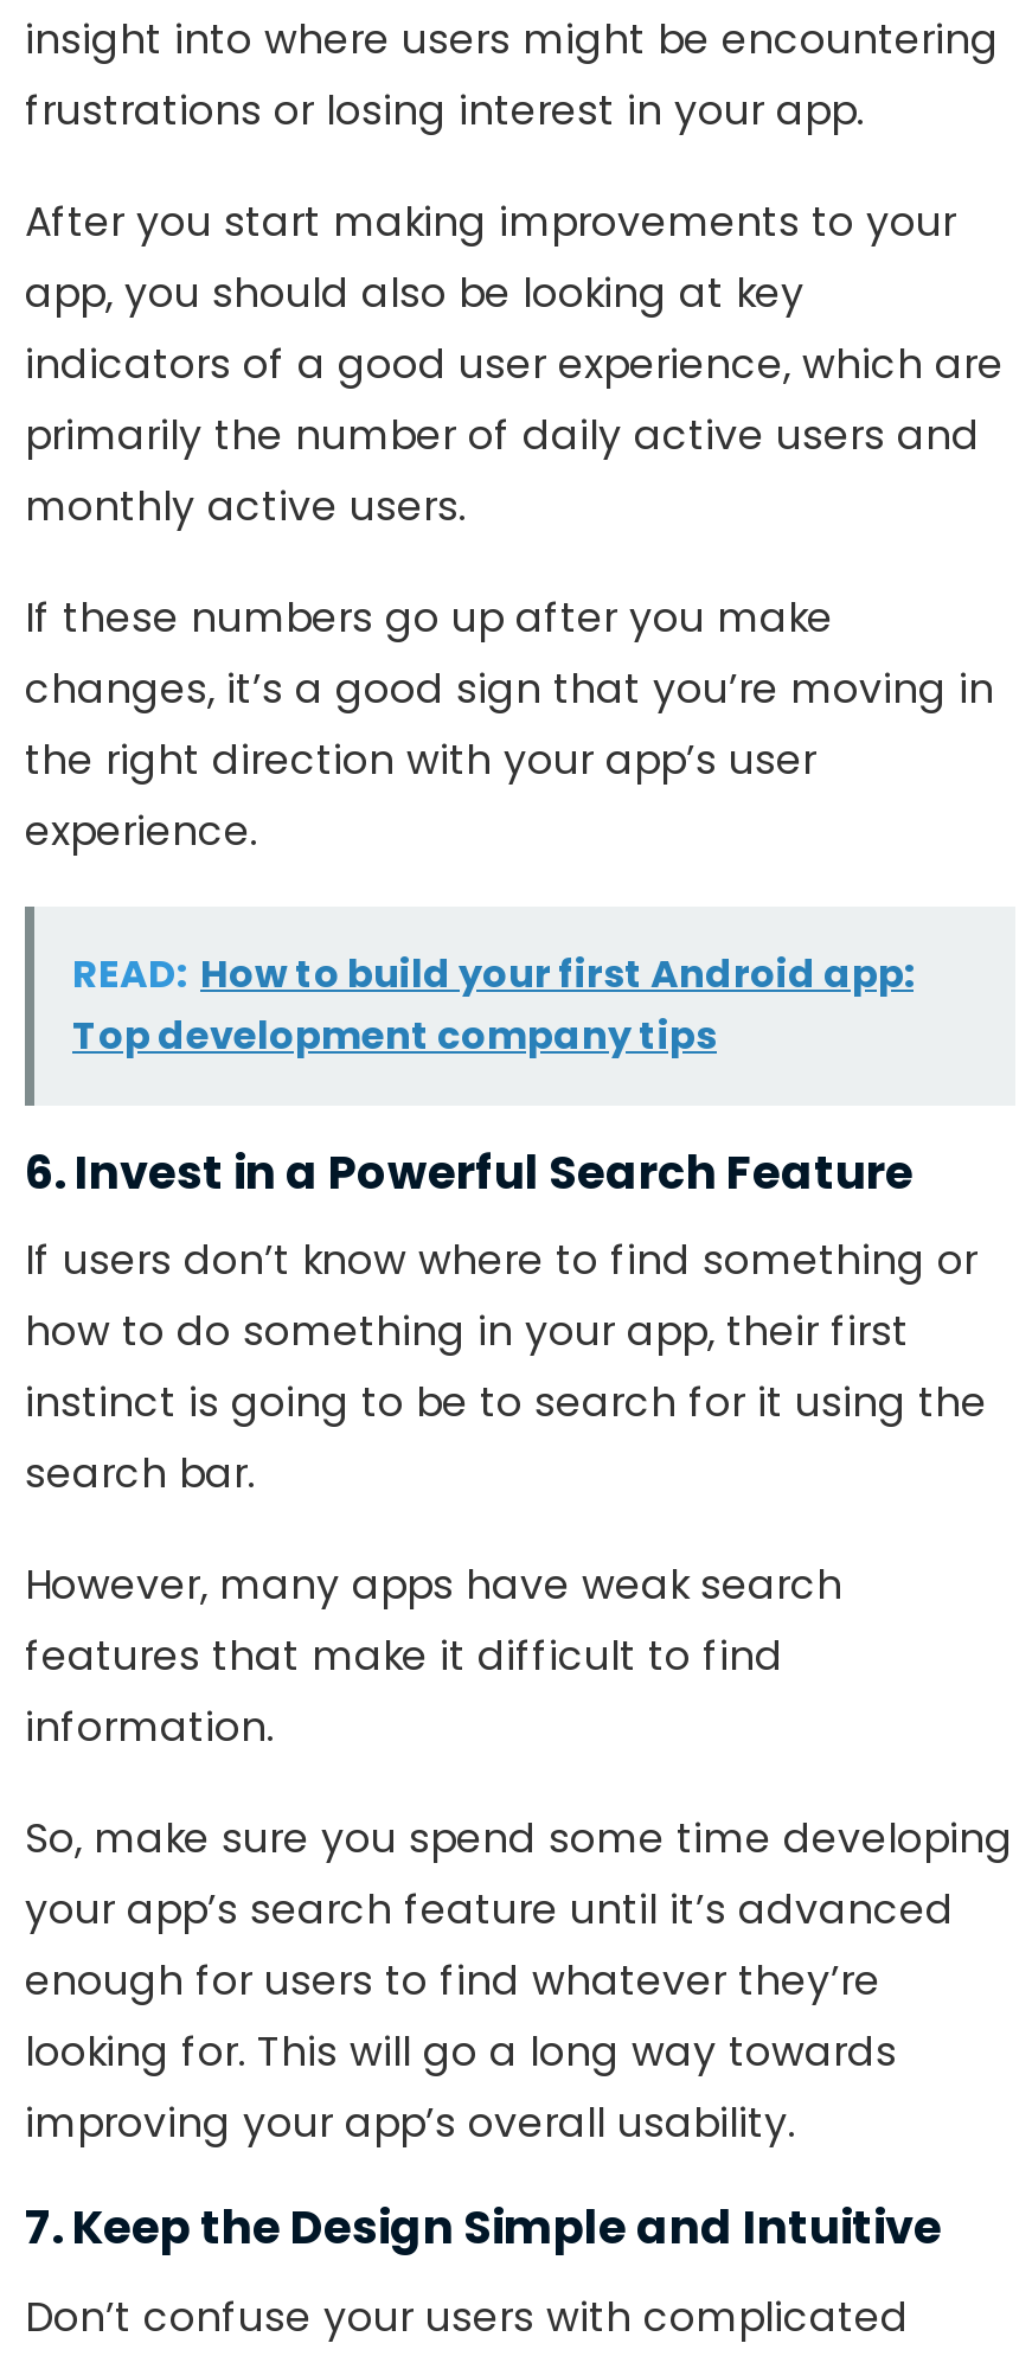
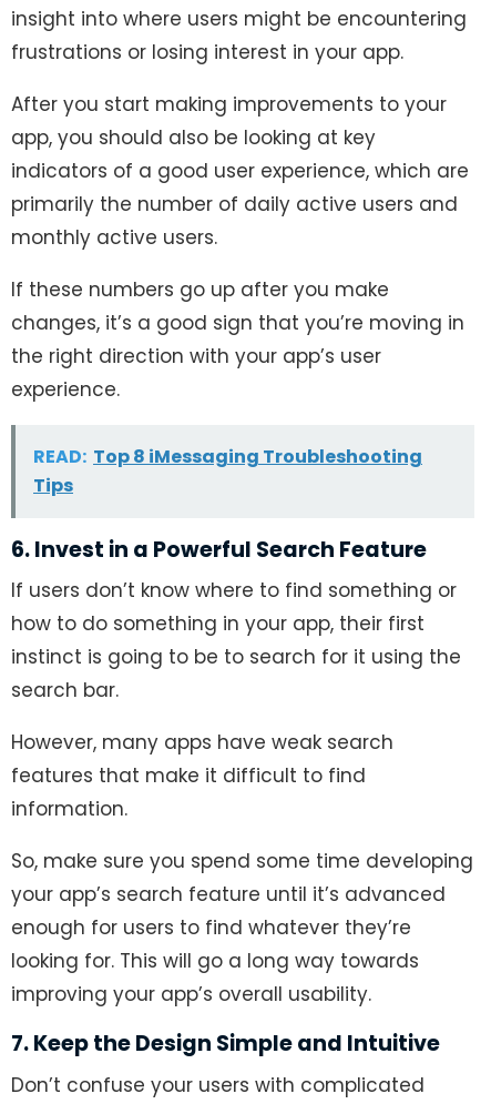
- READ: How to build your first Android app:
- Top development company tips
+ READ: Top 8 iMessaging Troubleshooting
+ Tips
